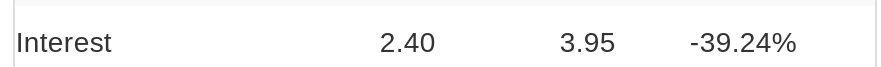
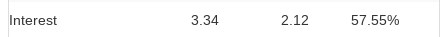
- 2.40
+ 3.34

- 3.95
+ 2.12

- -39.24%
+ 57.55%
